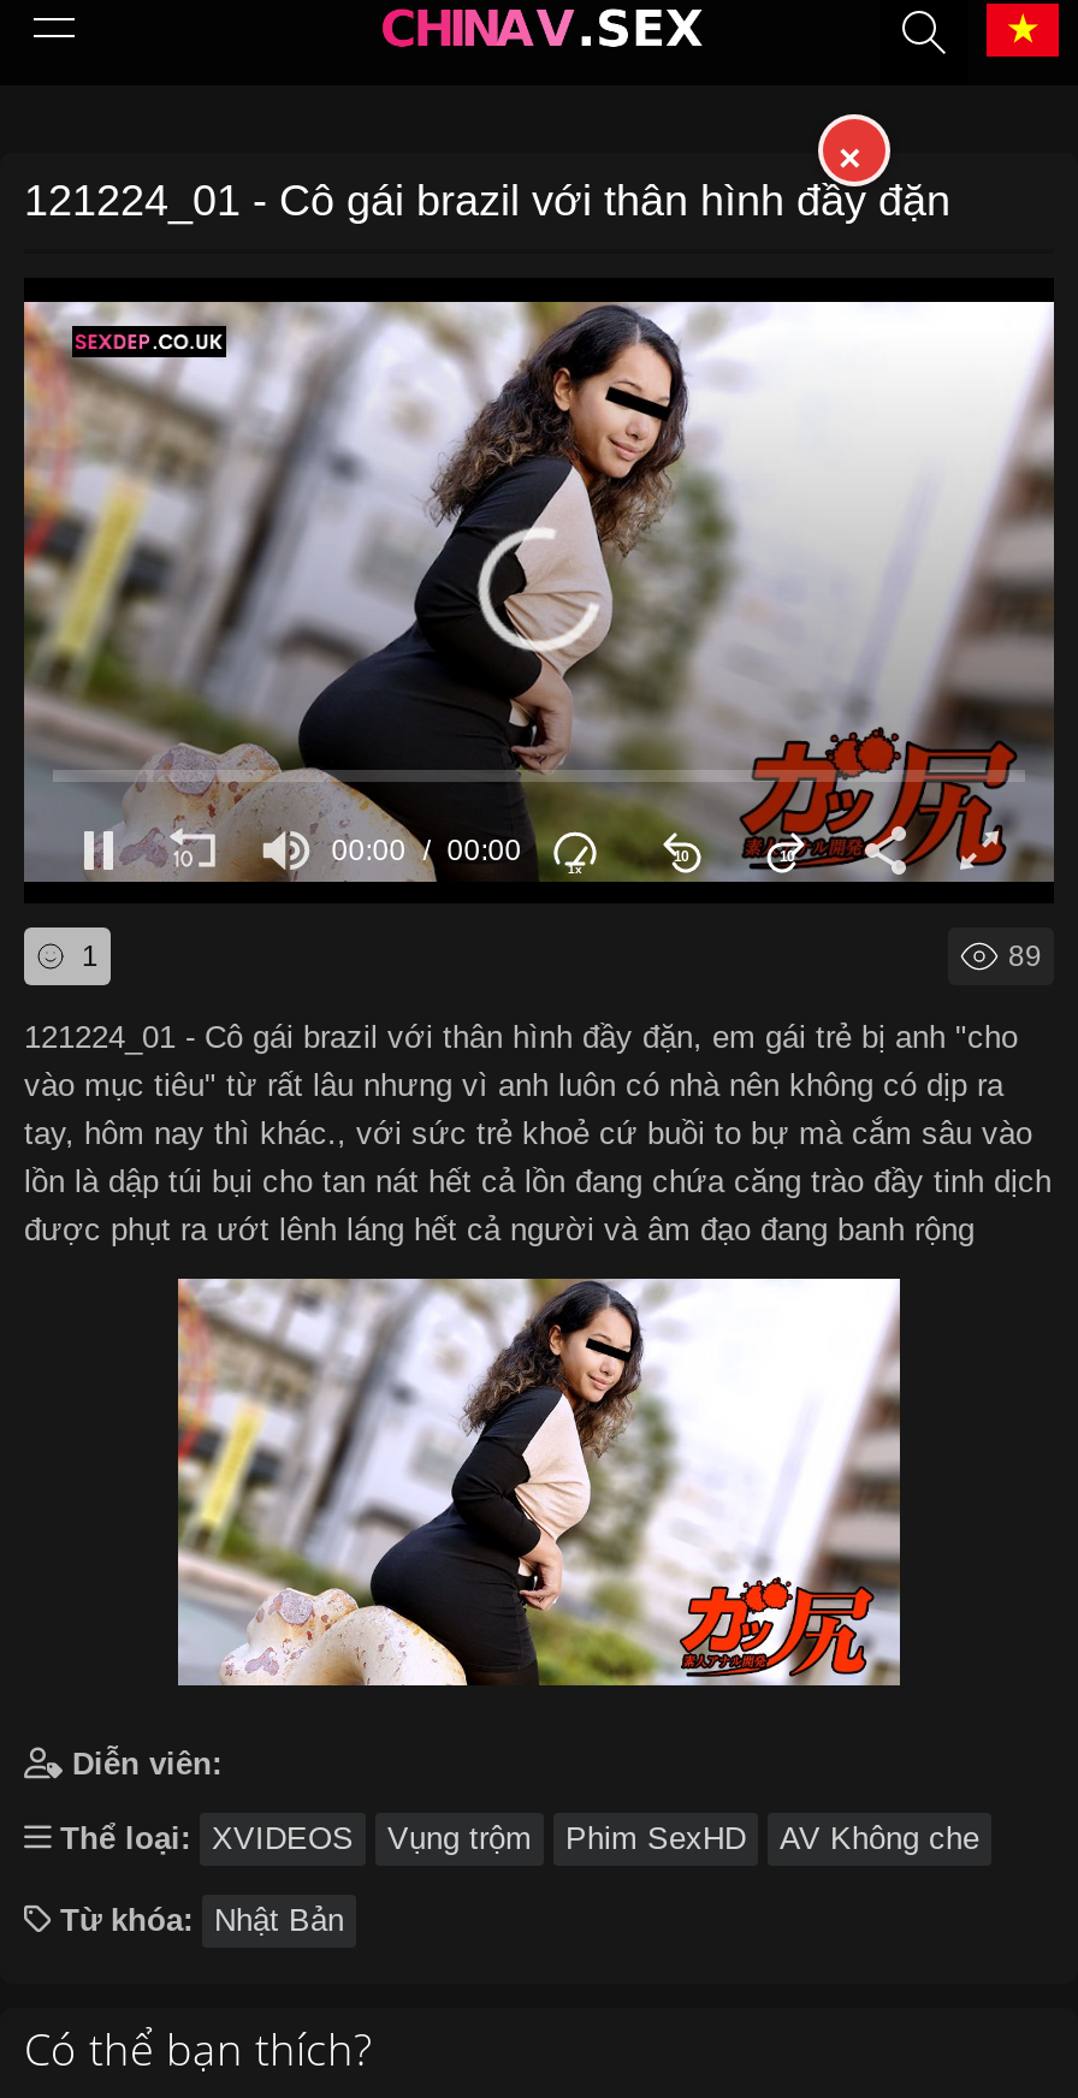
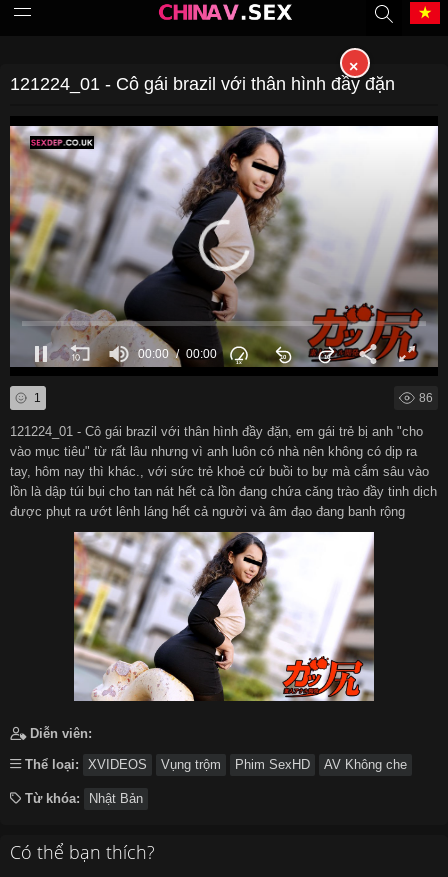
- 89
+ 86
